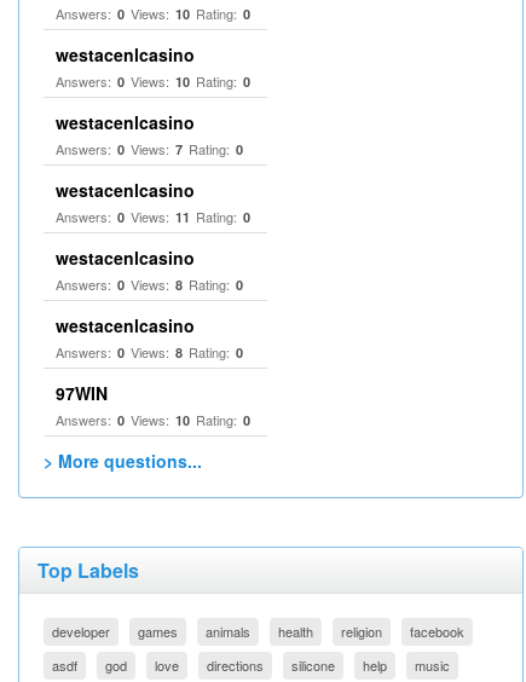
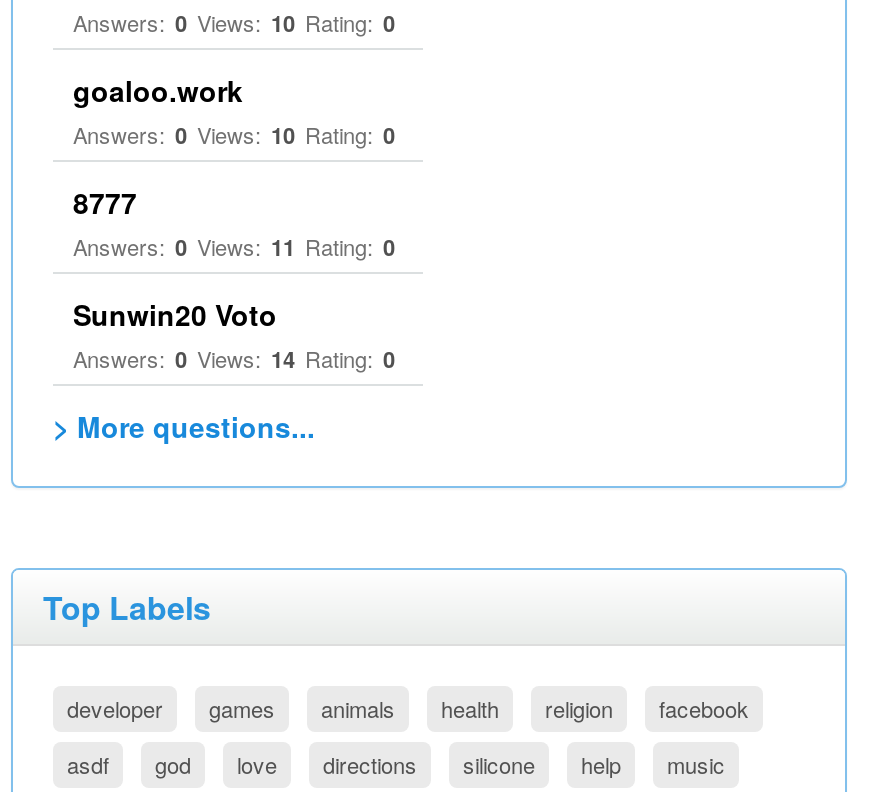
- westacenlcasino
+ goaloo.work

- westacenlcasino
- Answers: 0 Views: 7 Rating: 0
- westacenlcasino
+ 8777

- westacenlcasino
- Answers: 0 Views: 8 Rating: 0
- westacenlcasino
- Answers: 0 Views: 8 Rating: 0
- 97WIN
- Answers: 0 Views: 10 Rating: 0
+ Sunwin20 Voto
+ Answers: 0 Views: 14 Rating: 0
